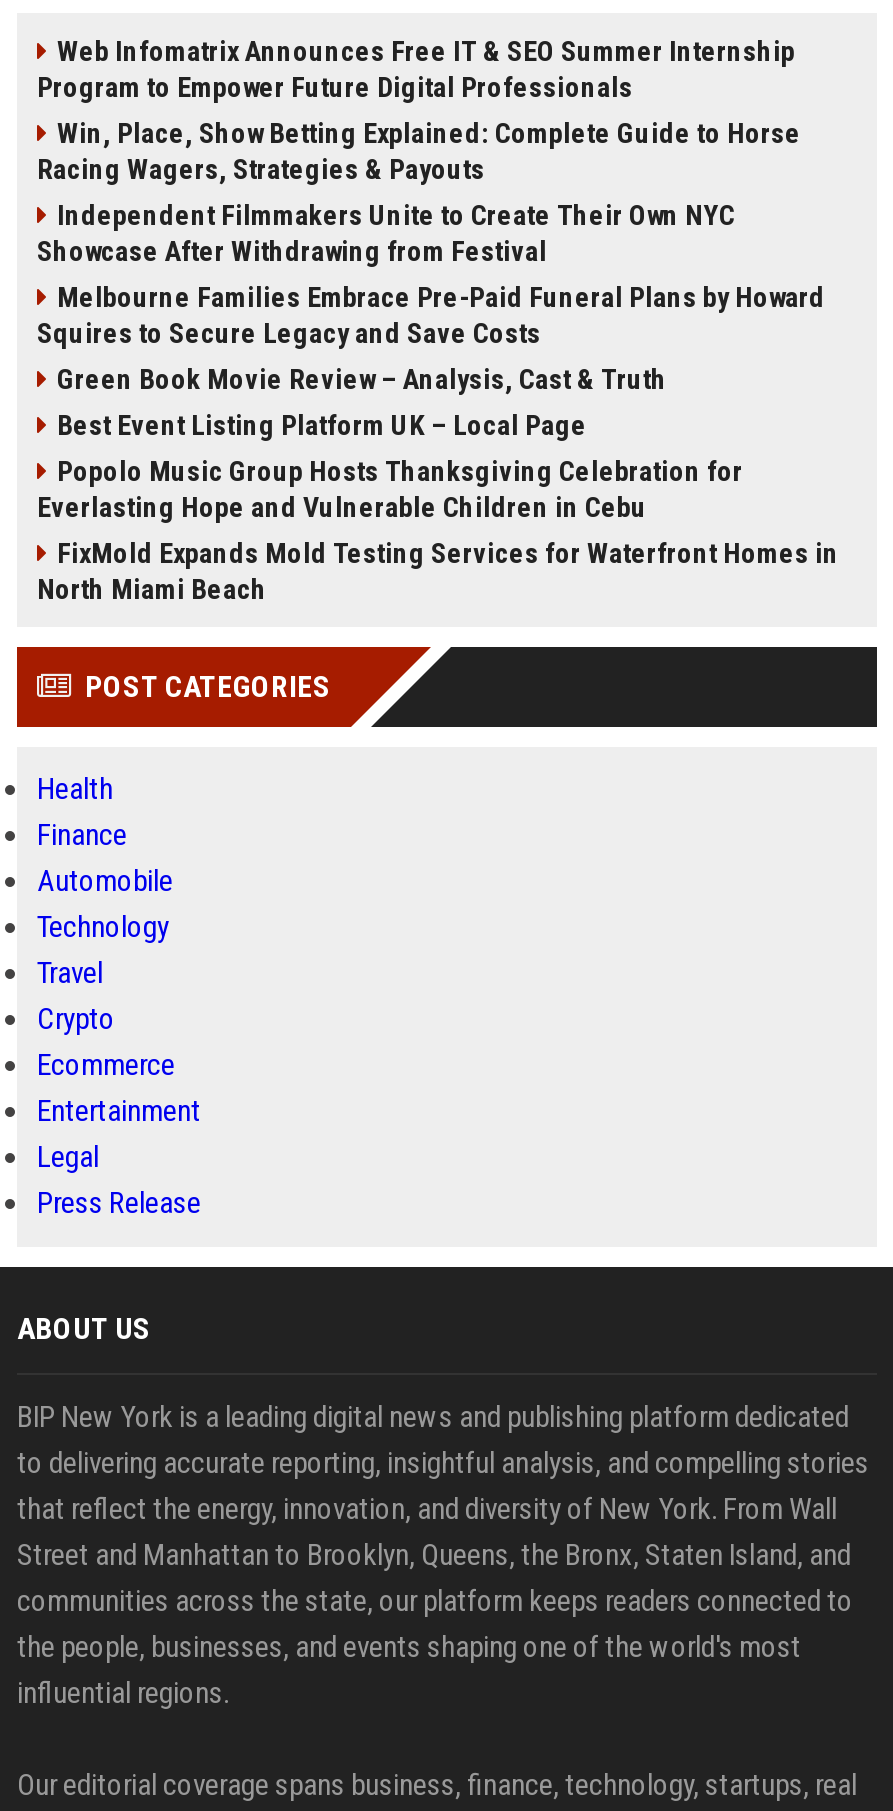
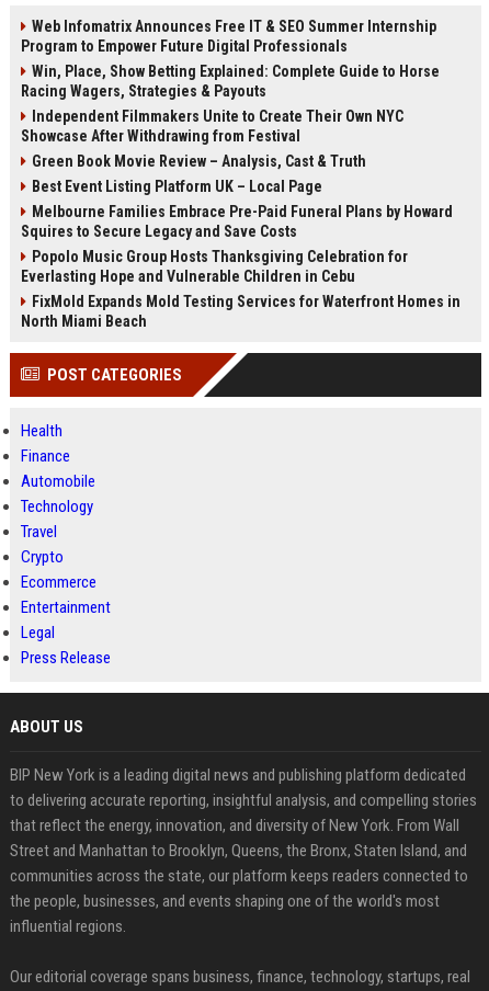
moved down: Melbourne Families Embrace Pre-Paid Funeral Plans by Howard | Squires to Secure Legacy and Save Costs

moved up: Green Book Movie Review – Analysis, Cast & Truth | Best Event Listing Platform UK – Local Page
